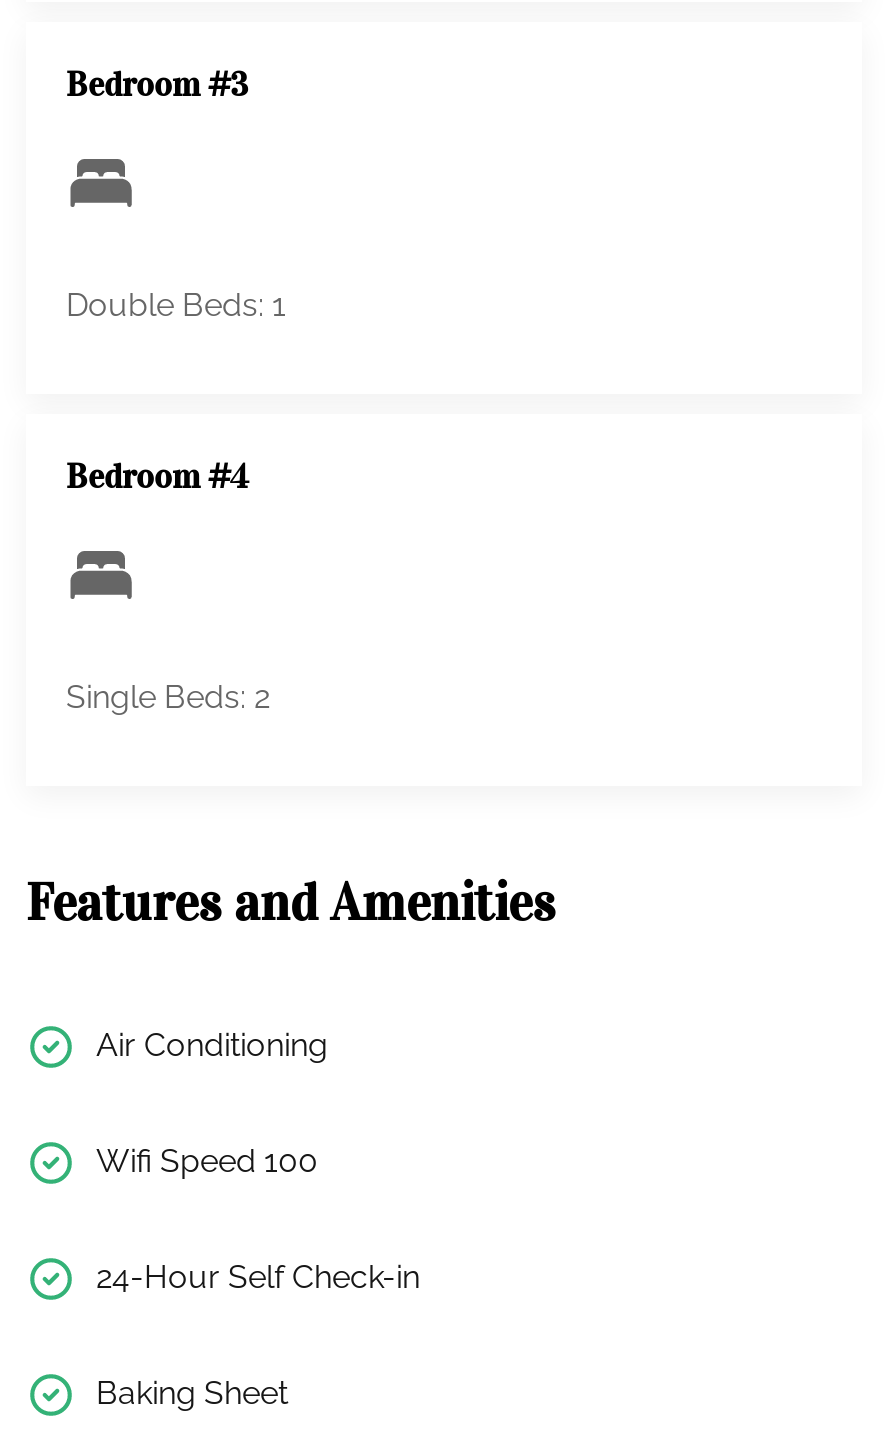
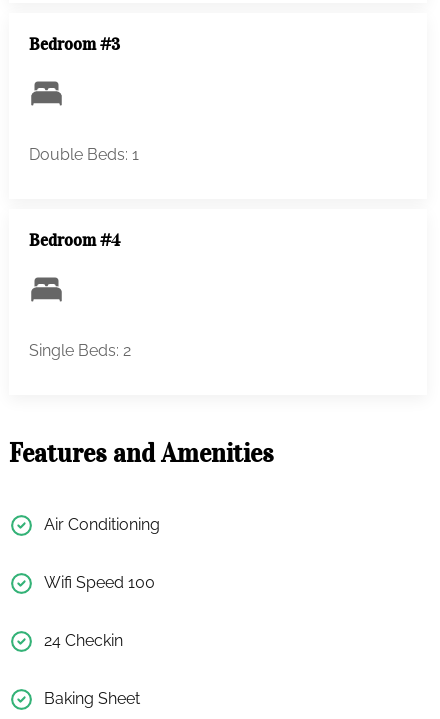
- 24-Hour Self Check-in
+ 24 Checkin
